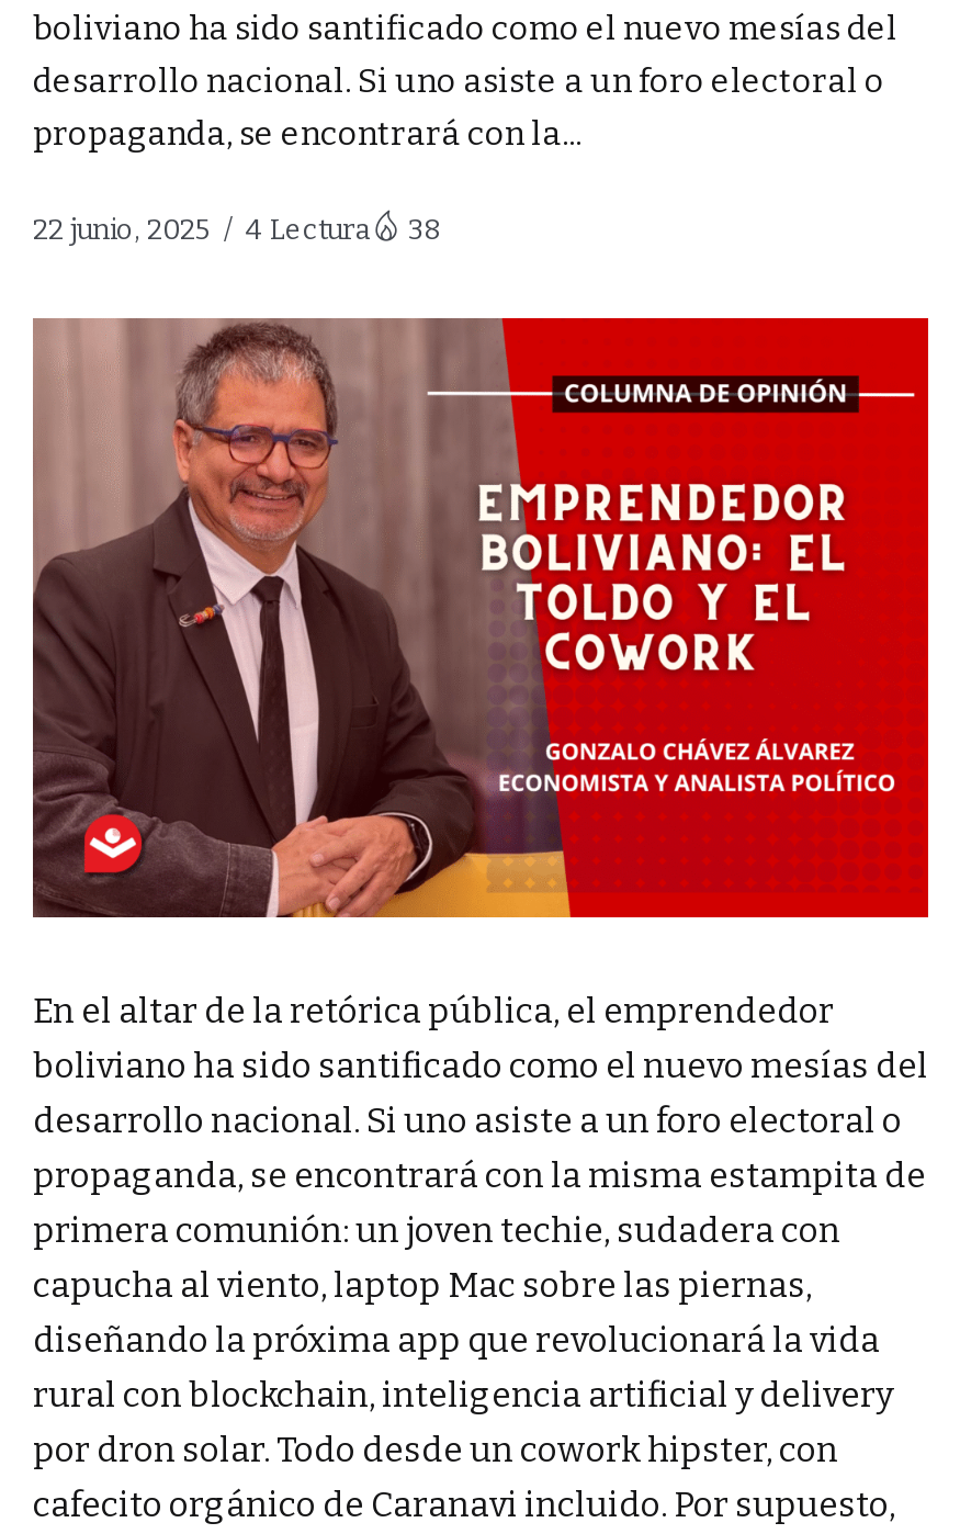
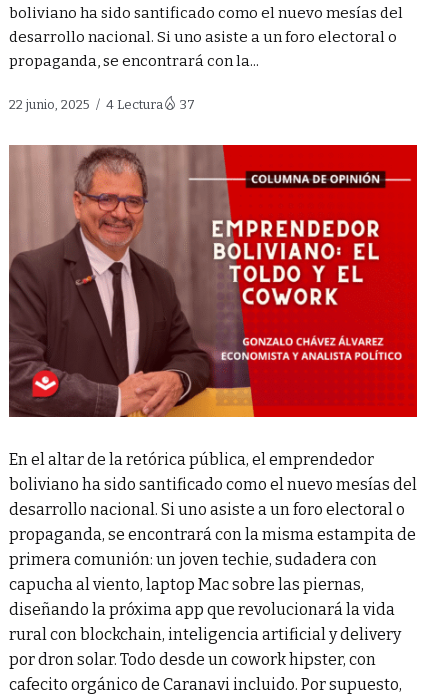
- 22 junio, 2025 4 Lectura 38
+ 22 junio, 2025 4 Lectura 37
